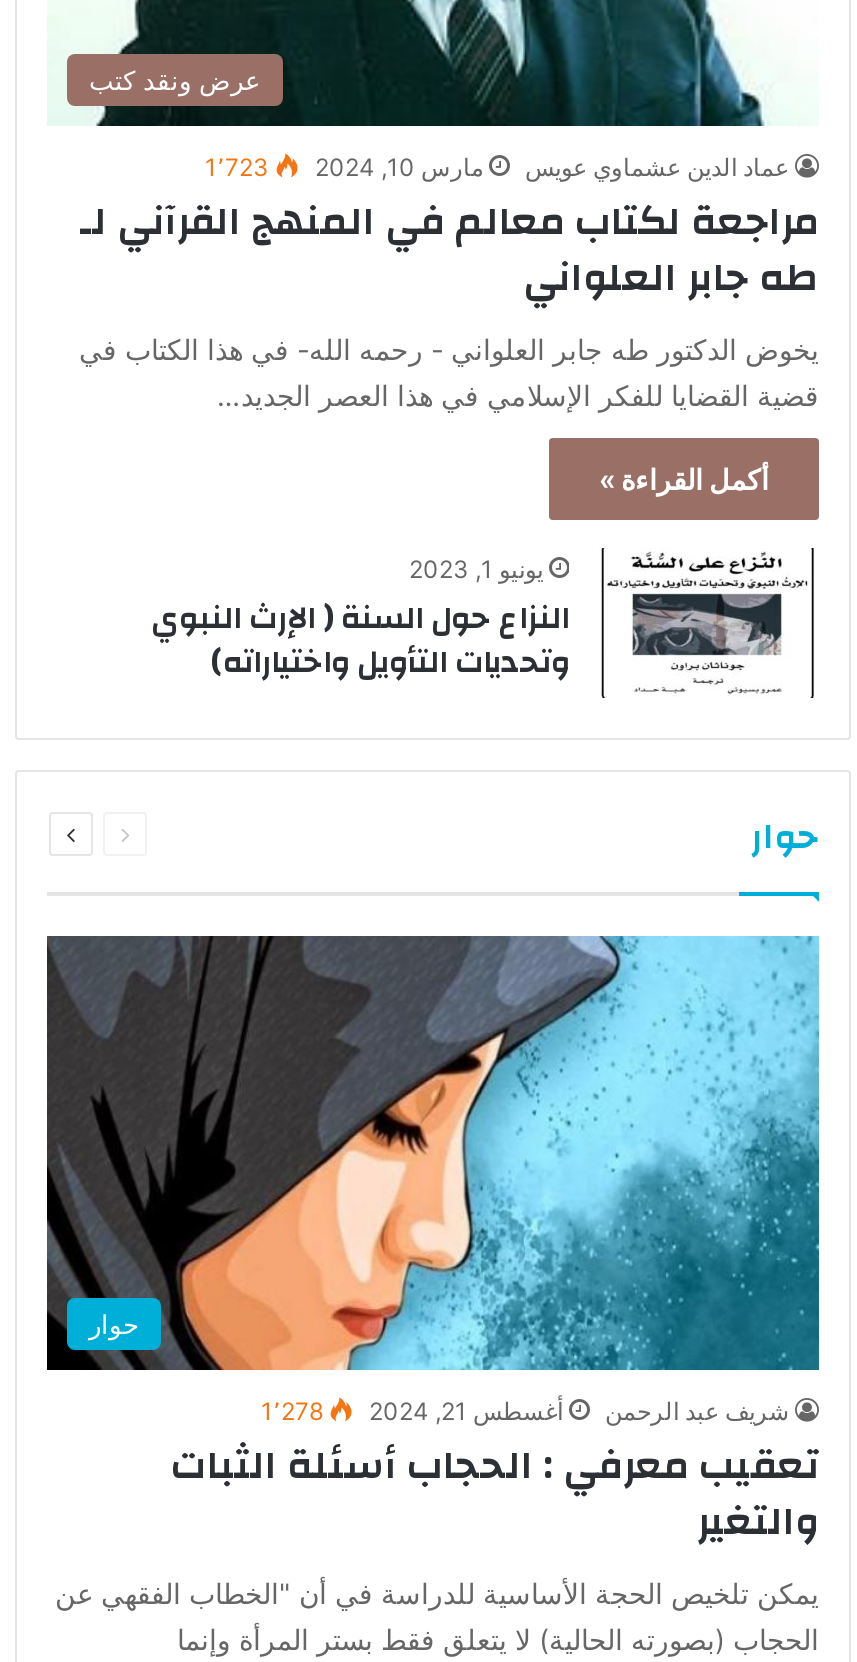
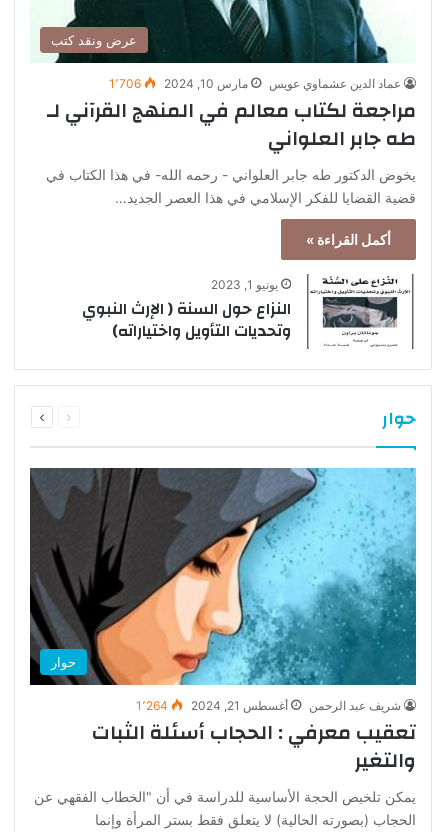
- 1٬723
+ 1٬706

- 1٬278
+ 1٬264
